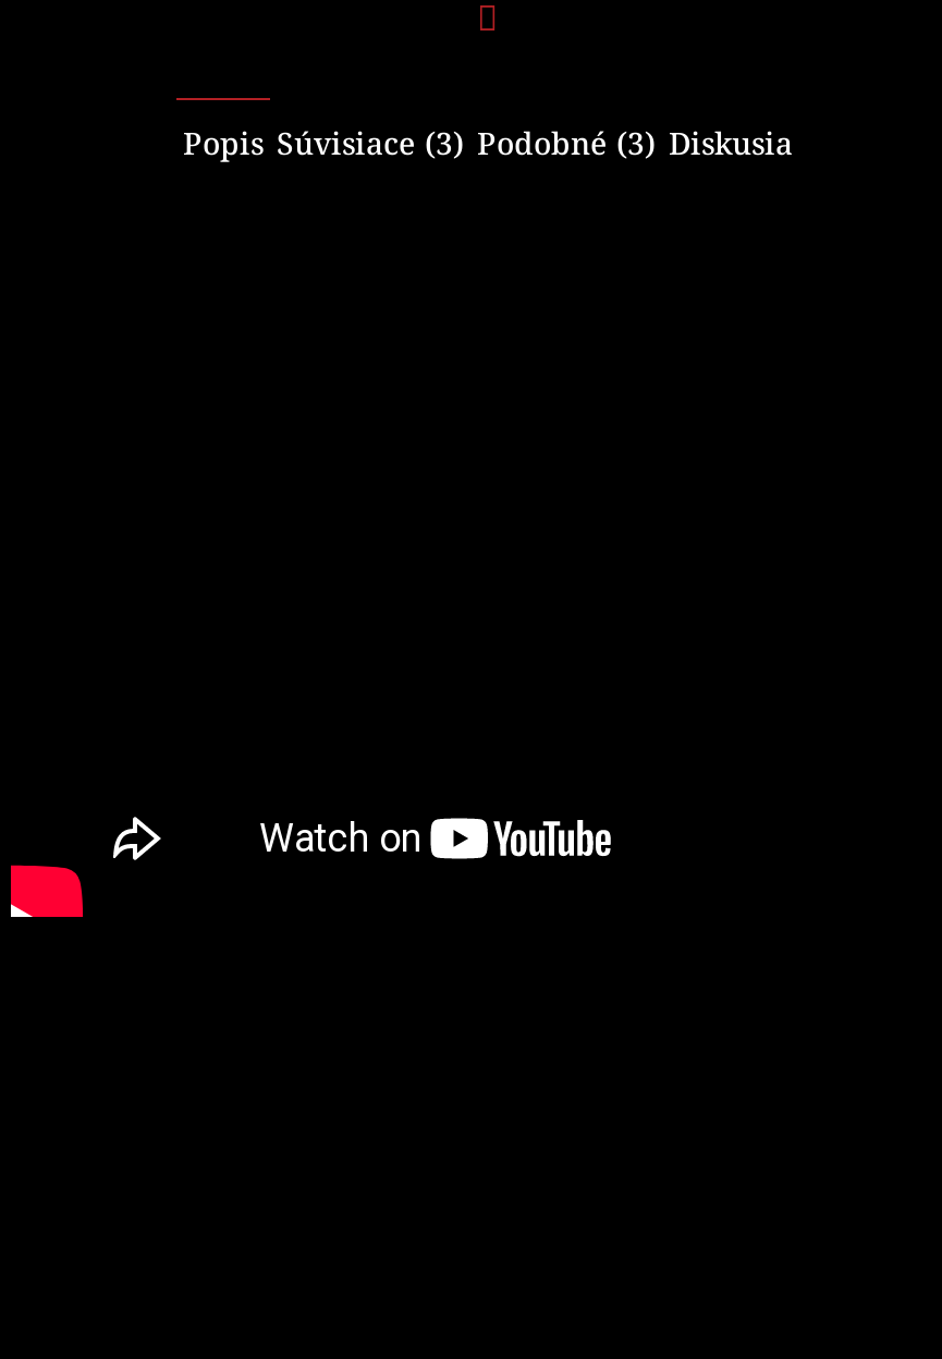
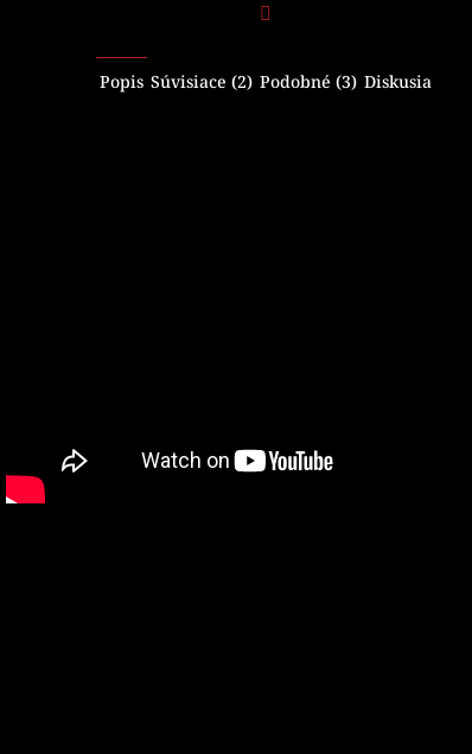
- Popis Súvisiace (3) Podobné (3) Diskusia
+ Popis Súvisiace (2) Podobné (3) Diskusia
